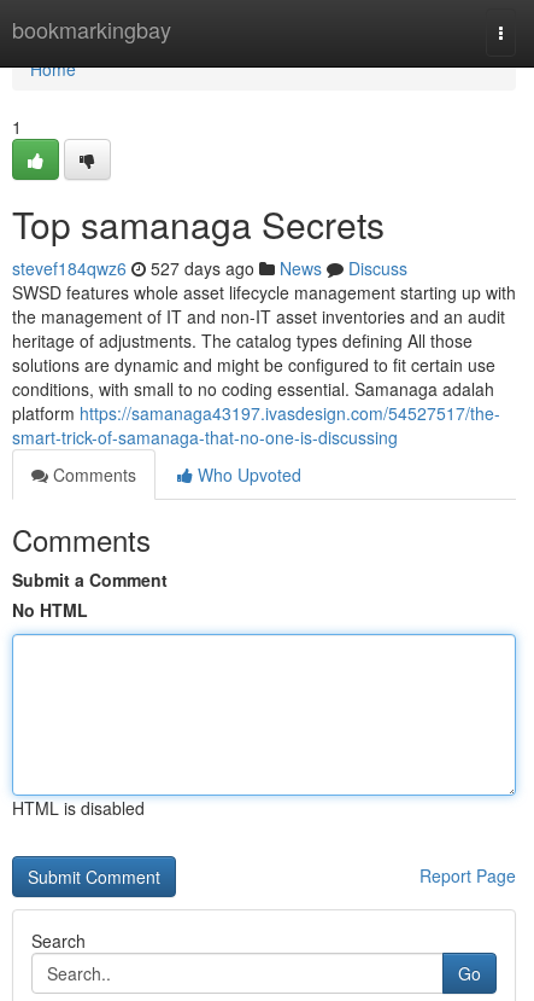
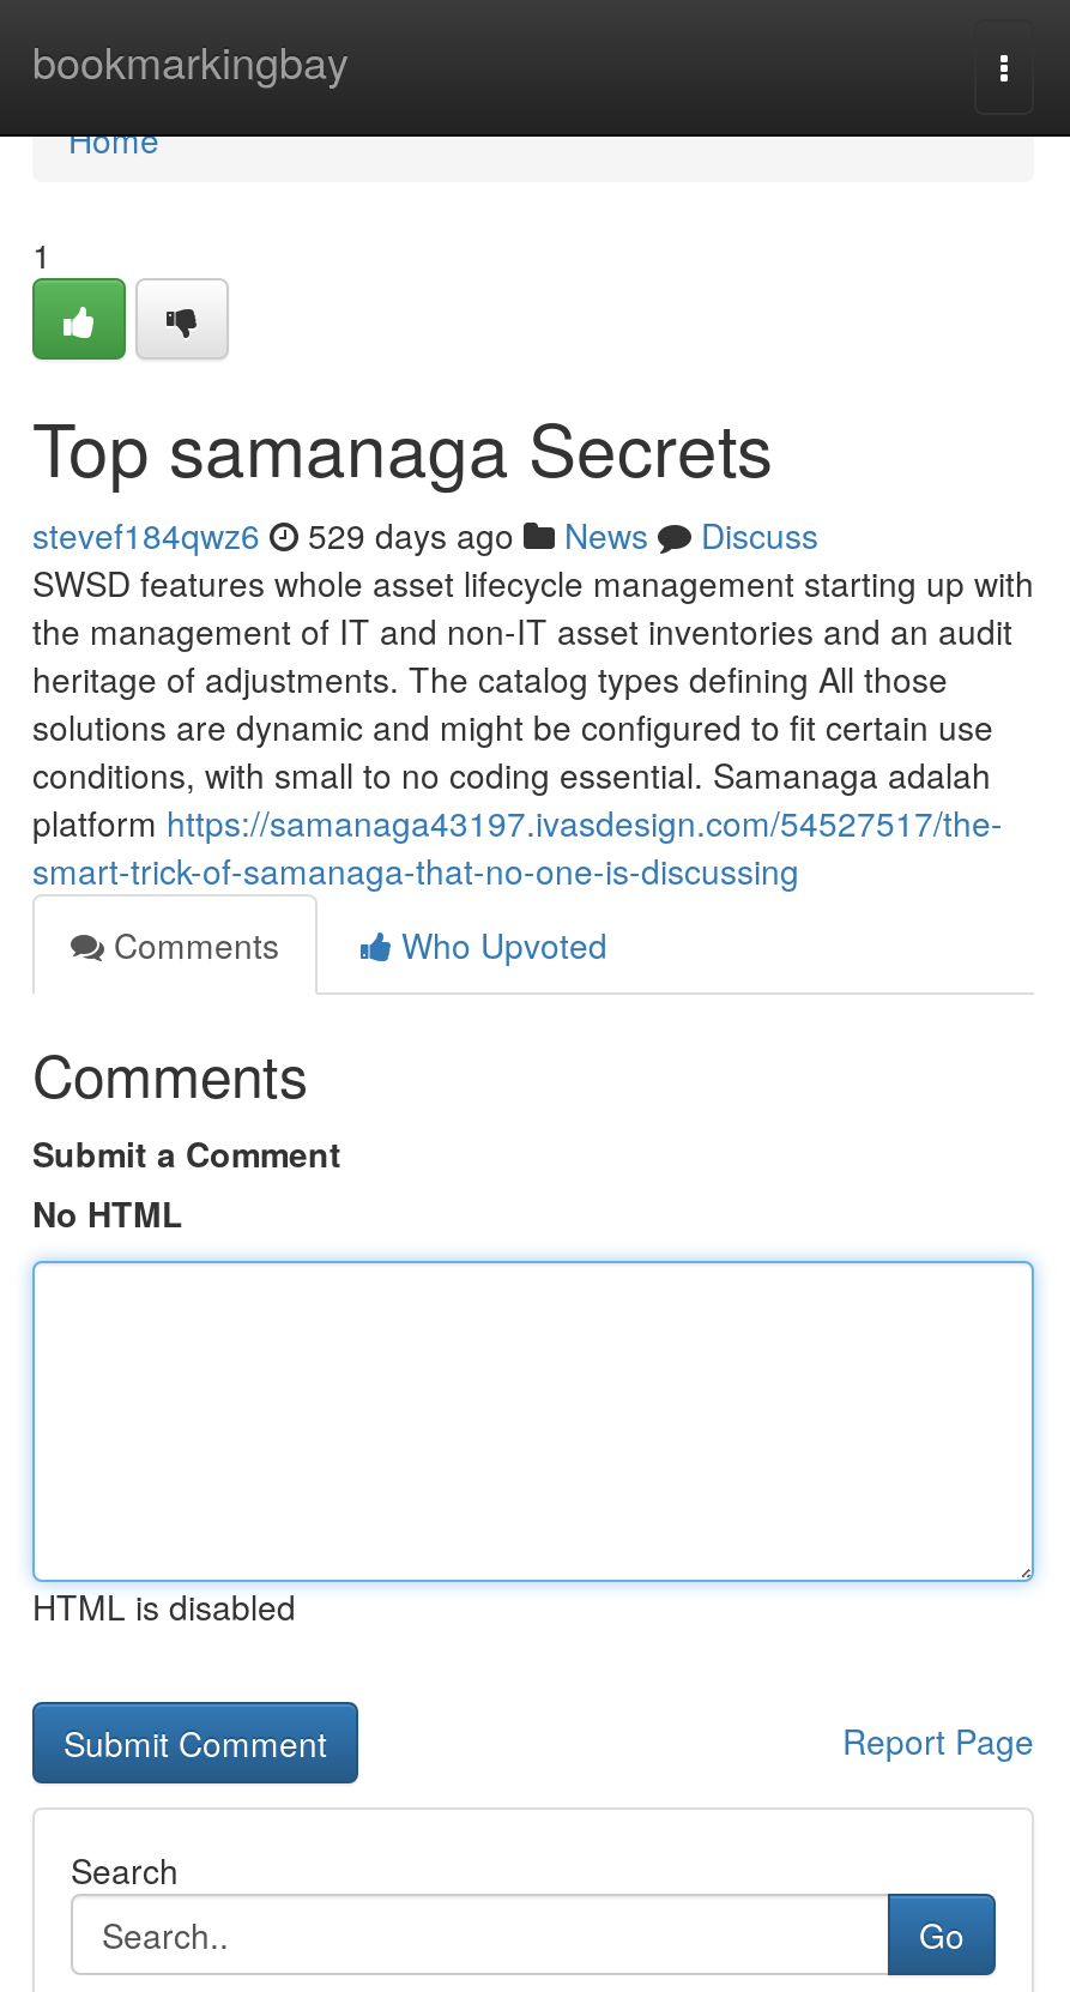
- stevef184qwz6 527 days ago News Discuss
+ stevef184qwz6 529 days ago News Discuss
